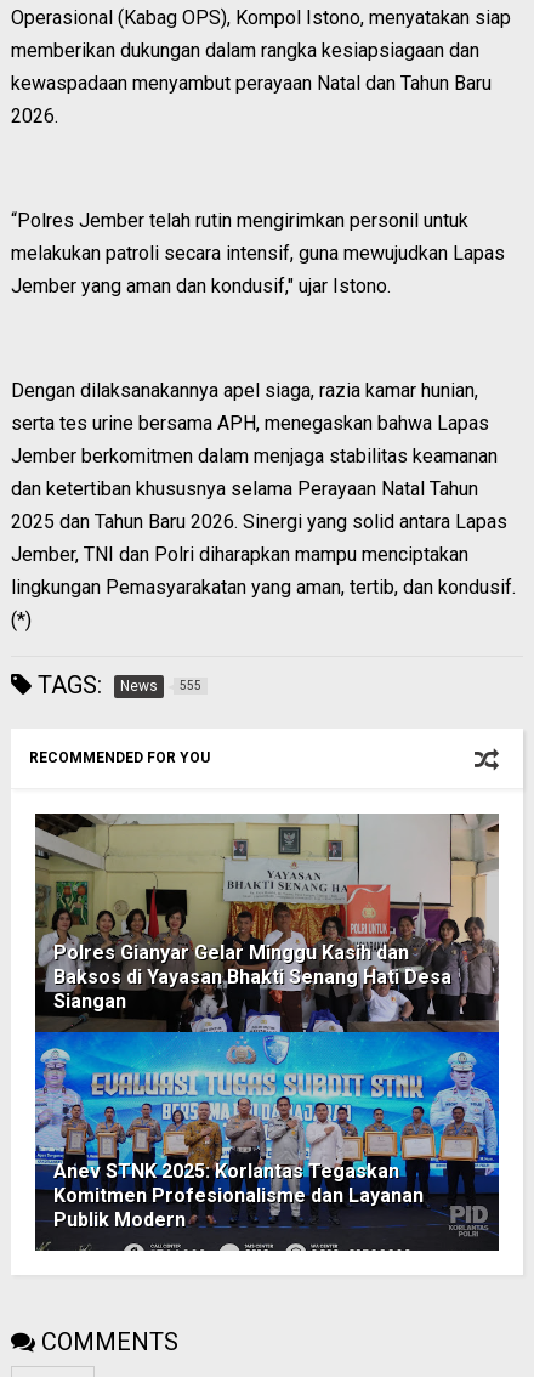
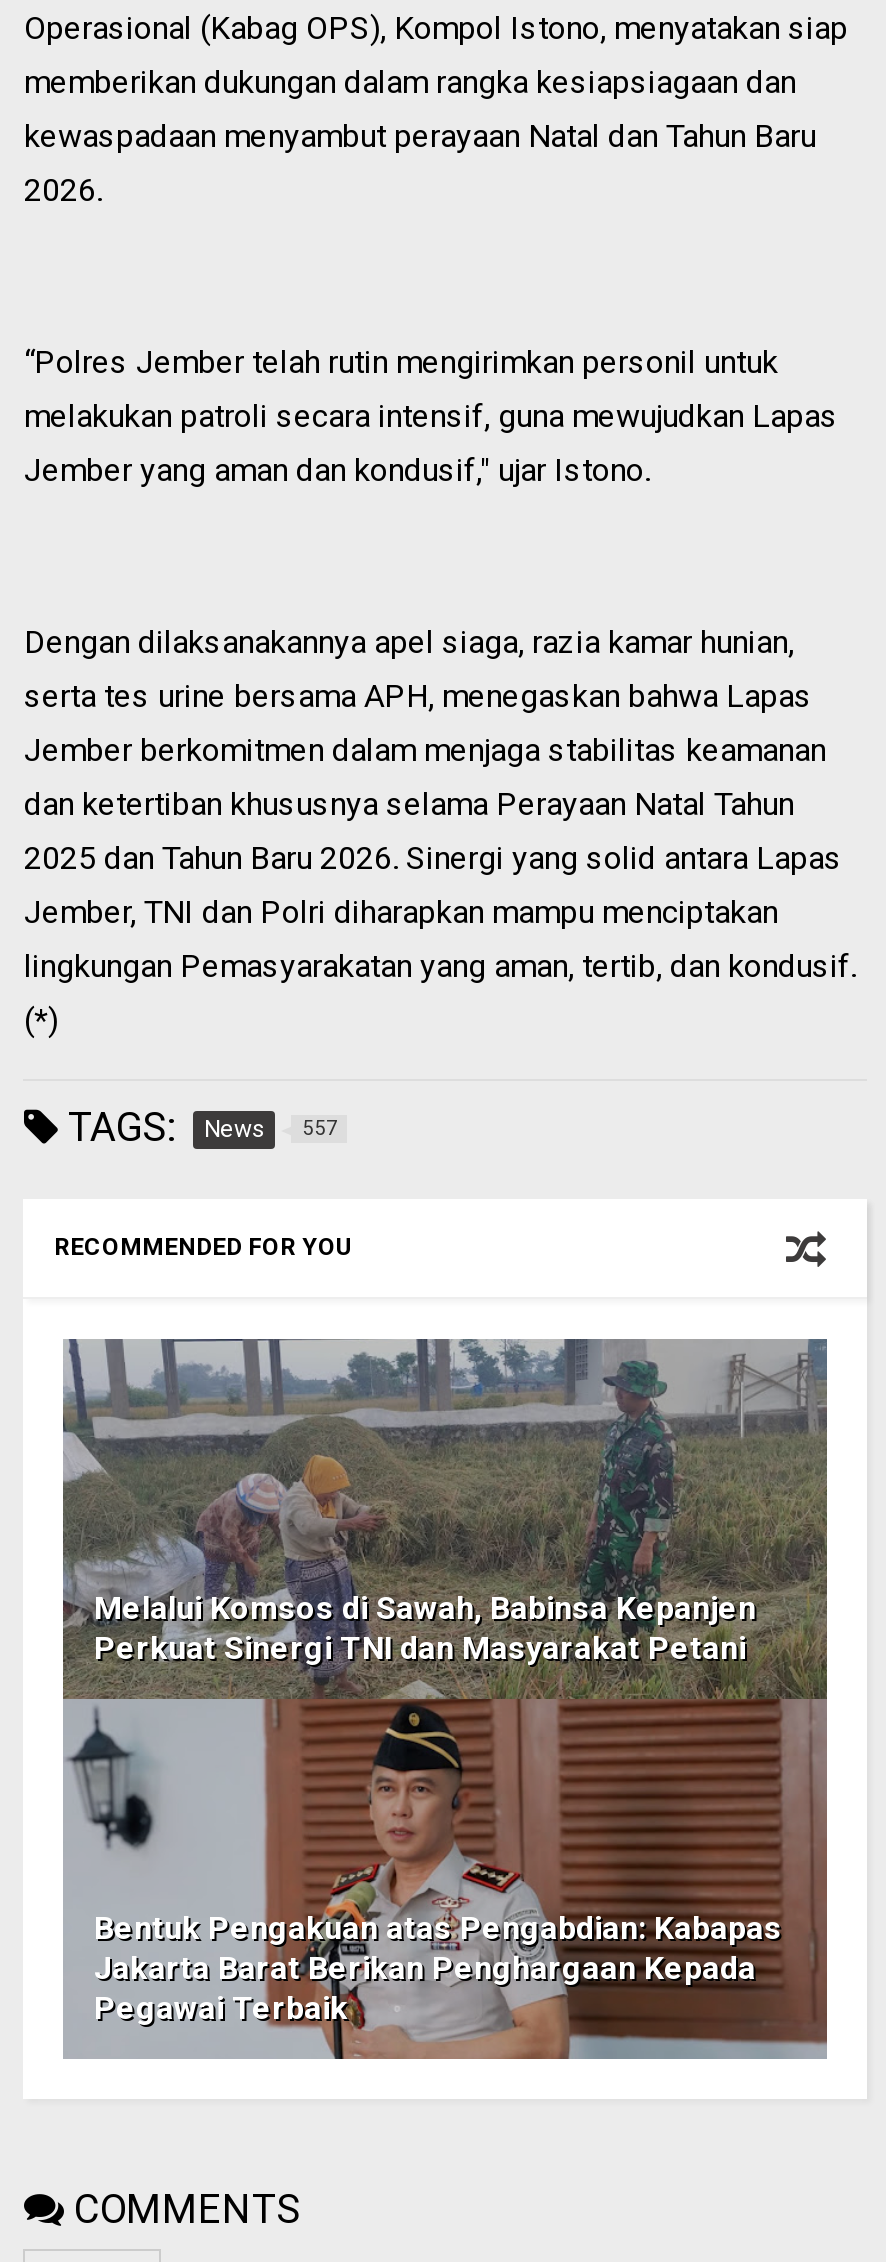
- TAGS: News 555
+ TAGS: News 557

- [image]
- Polres Gianyar Gelar Minggu Kasih dan
- Baksos di Yayasan Bhakti Senang Hati Desa
- Siangan
+ [image]
+ Melalui Komsos di Sawah, Babinsa Kepanjen
+ Perkuat Sinergi TNI dan Masyarakat Petani

- Anev STNK 2025: Korlantas Tegaskan
- Komitmen Profesionalisme dan Layanan
- Publik Modern
+ Bentuk Pengakuan atas Pengabdian: Kabapas
+ Jakarta Barat Berikan Penghargaan Kepada
+ Pegawai Terbaik
